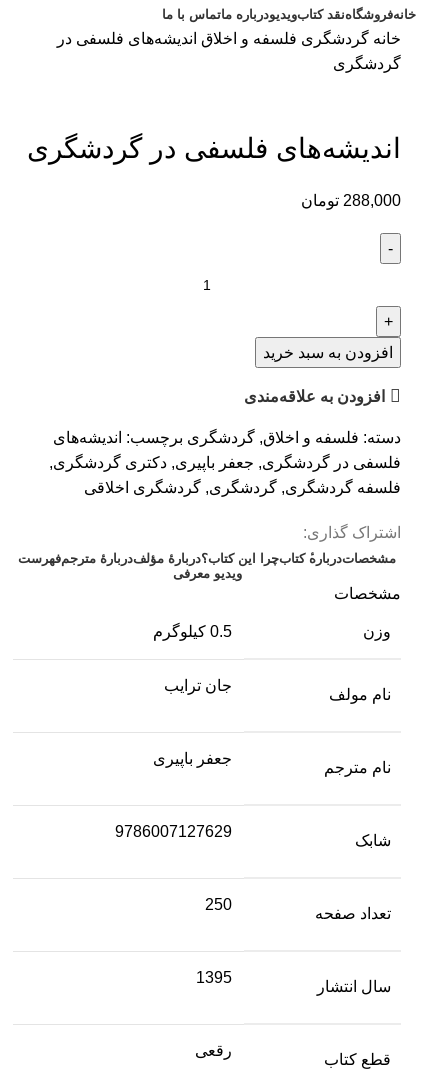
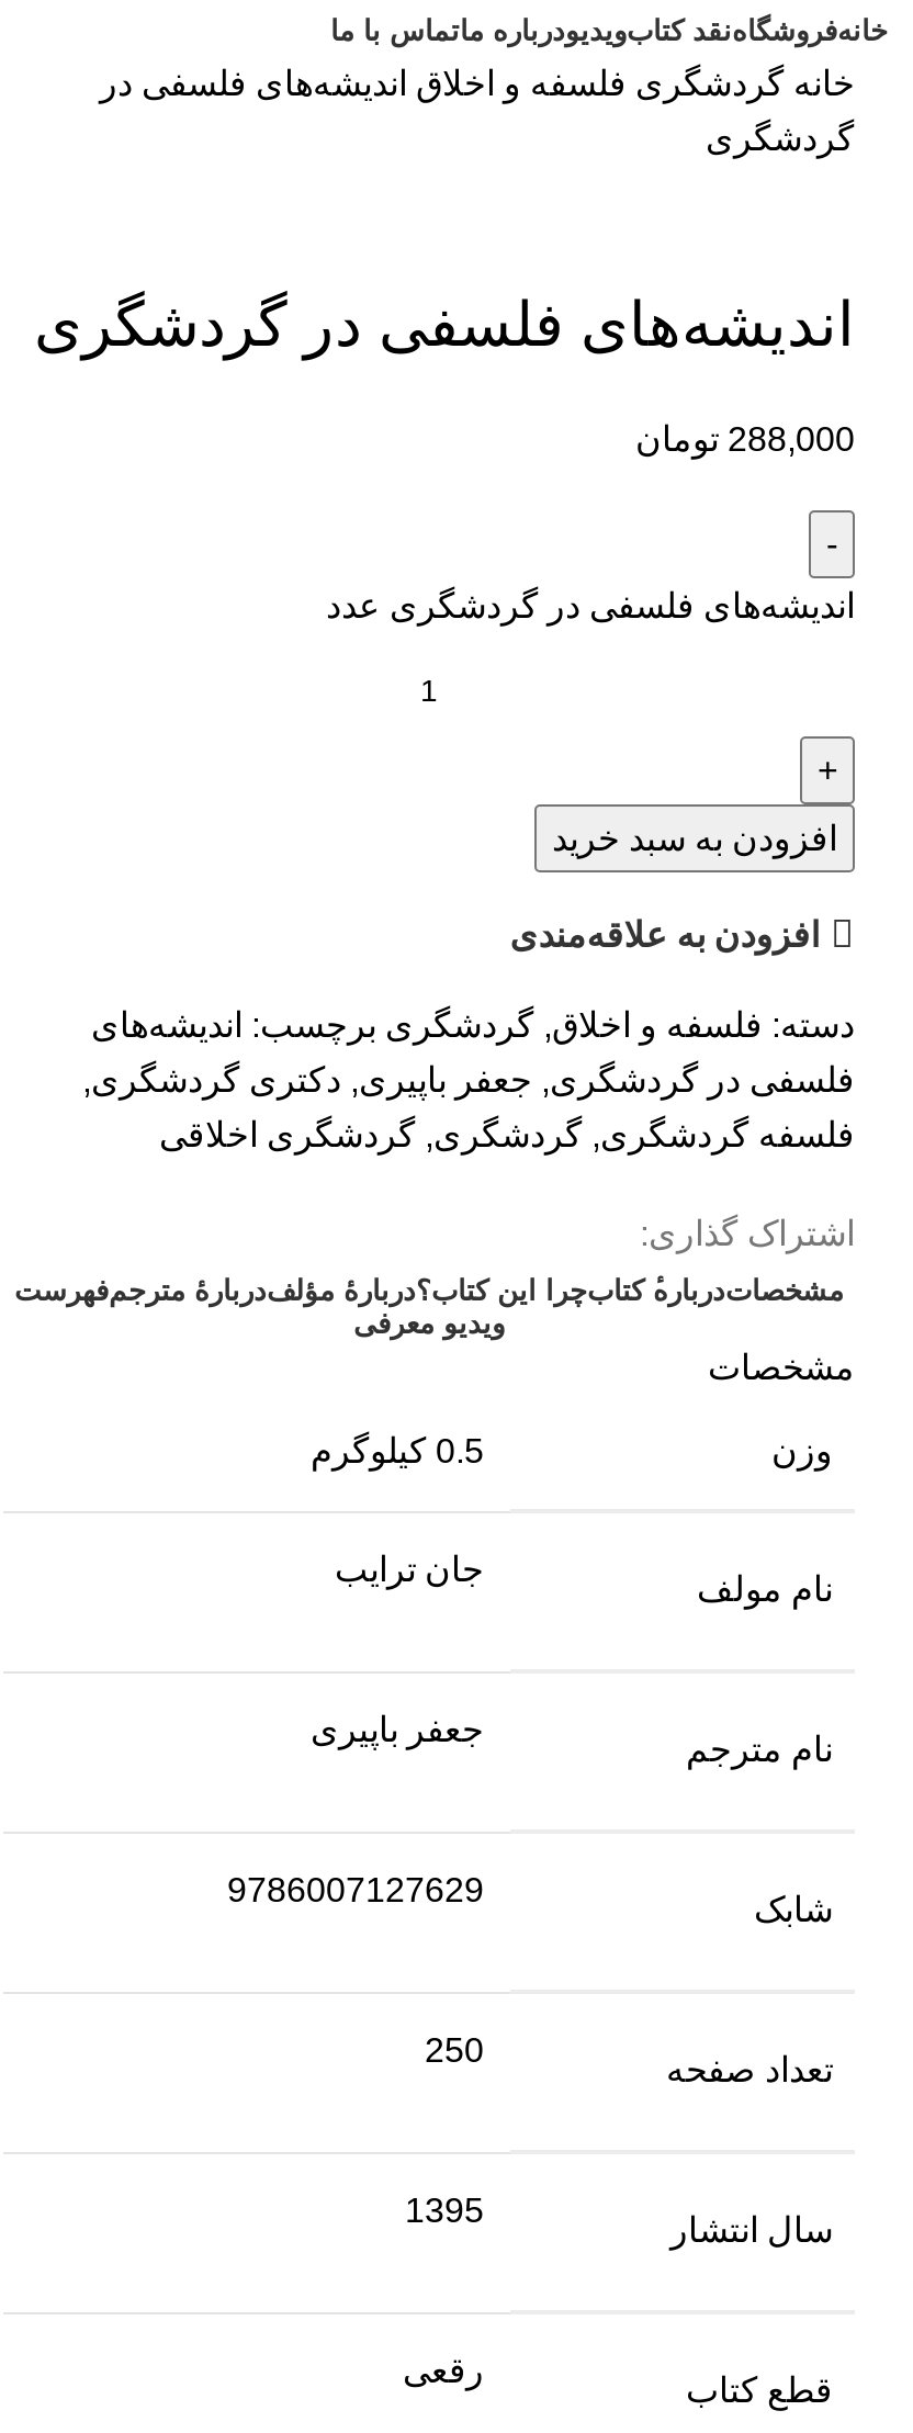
+ اندیشه‌های فلسفی در گردشگری عدد
